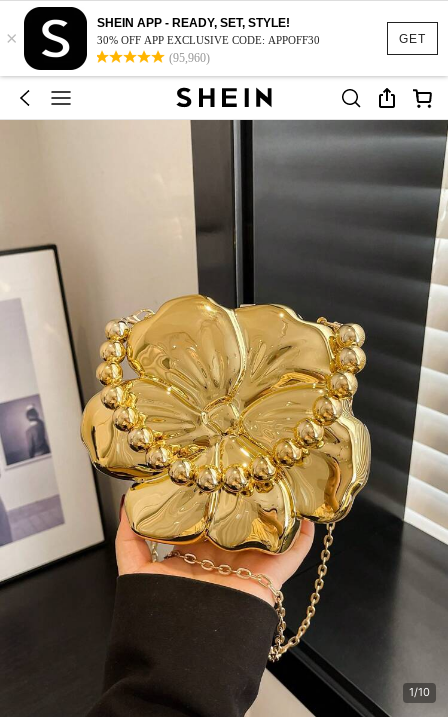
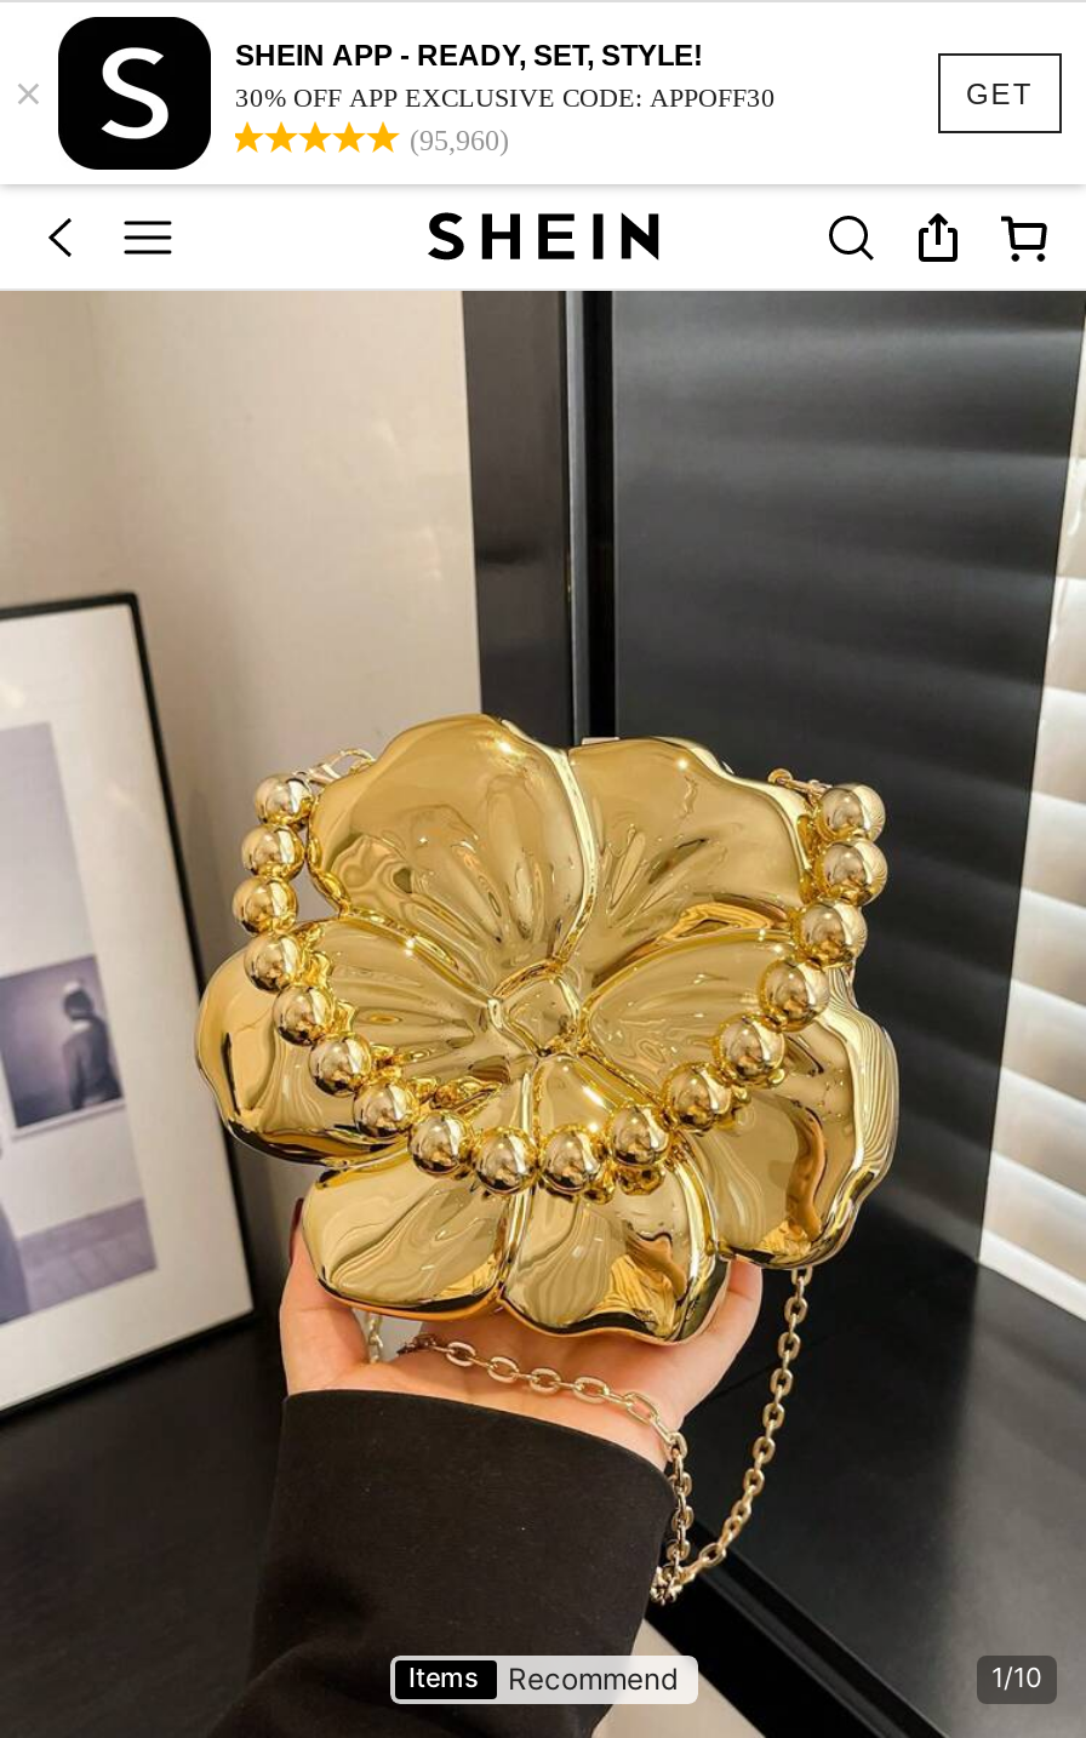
+ Items
+ Recommend
